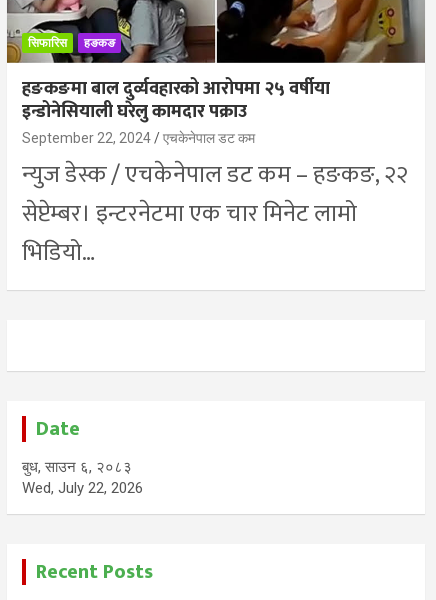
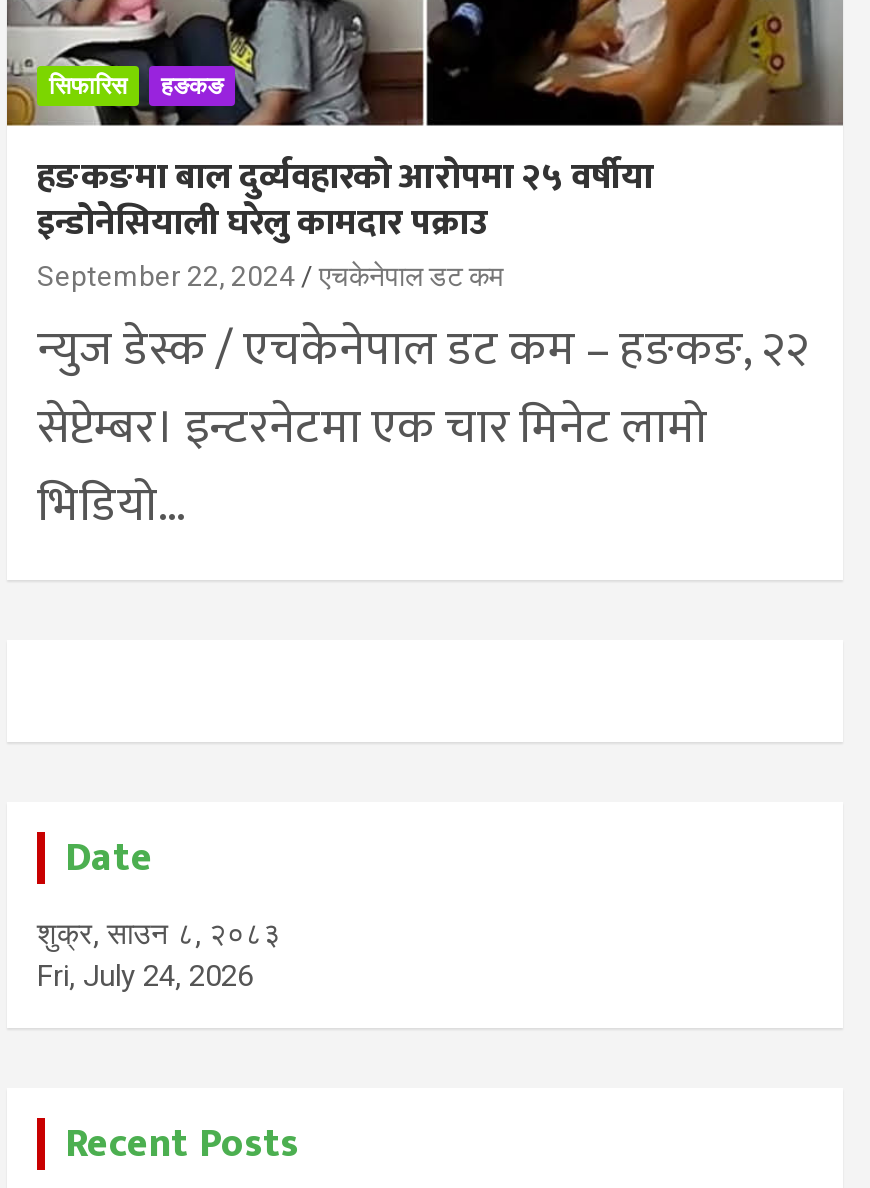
- बुध, साउन ६, २०८३
+ शुक्र, साउन ८, २०८३

- Wed, July 22, 2026
+ Fri, July 24, 2026
